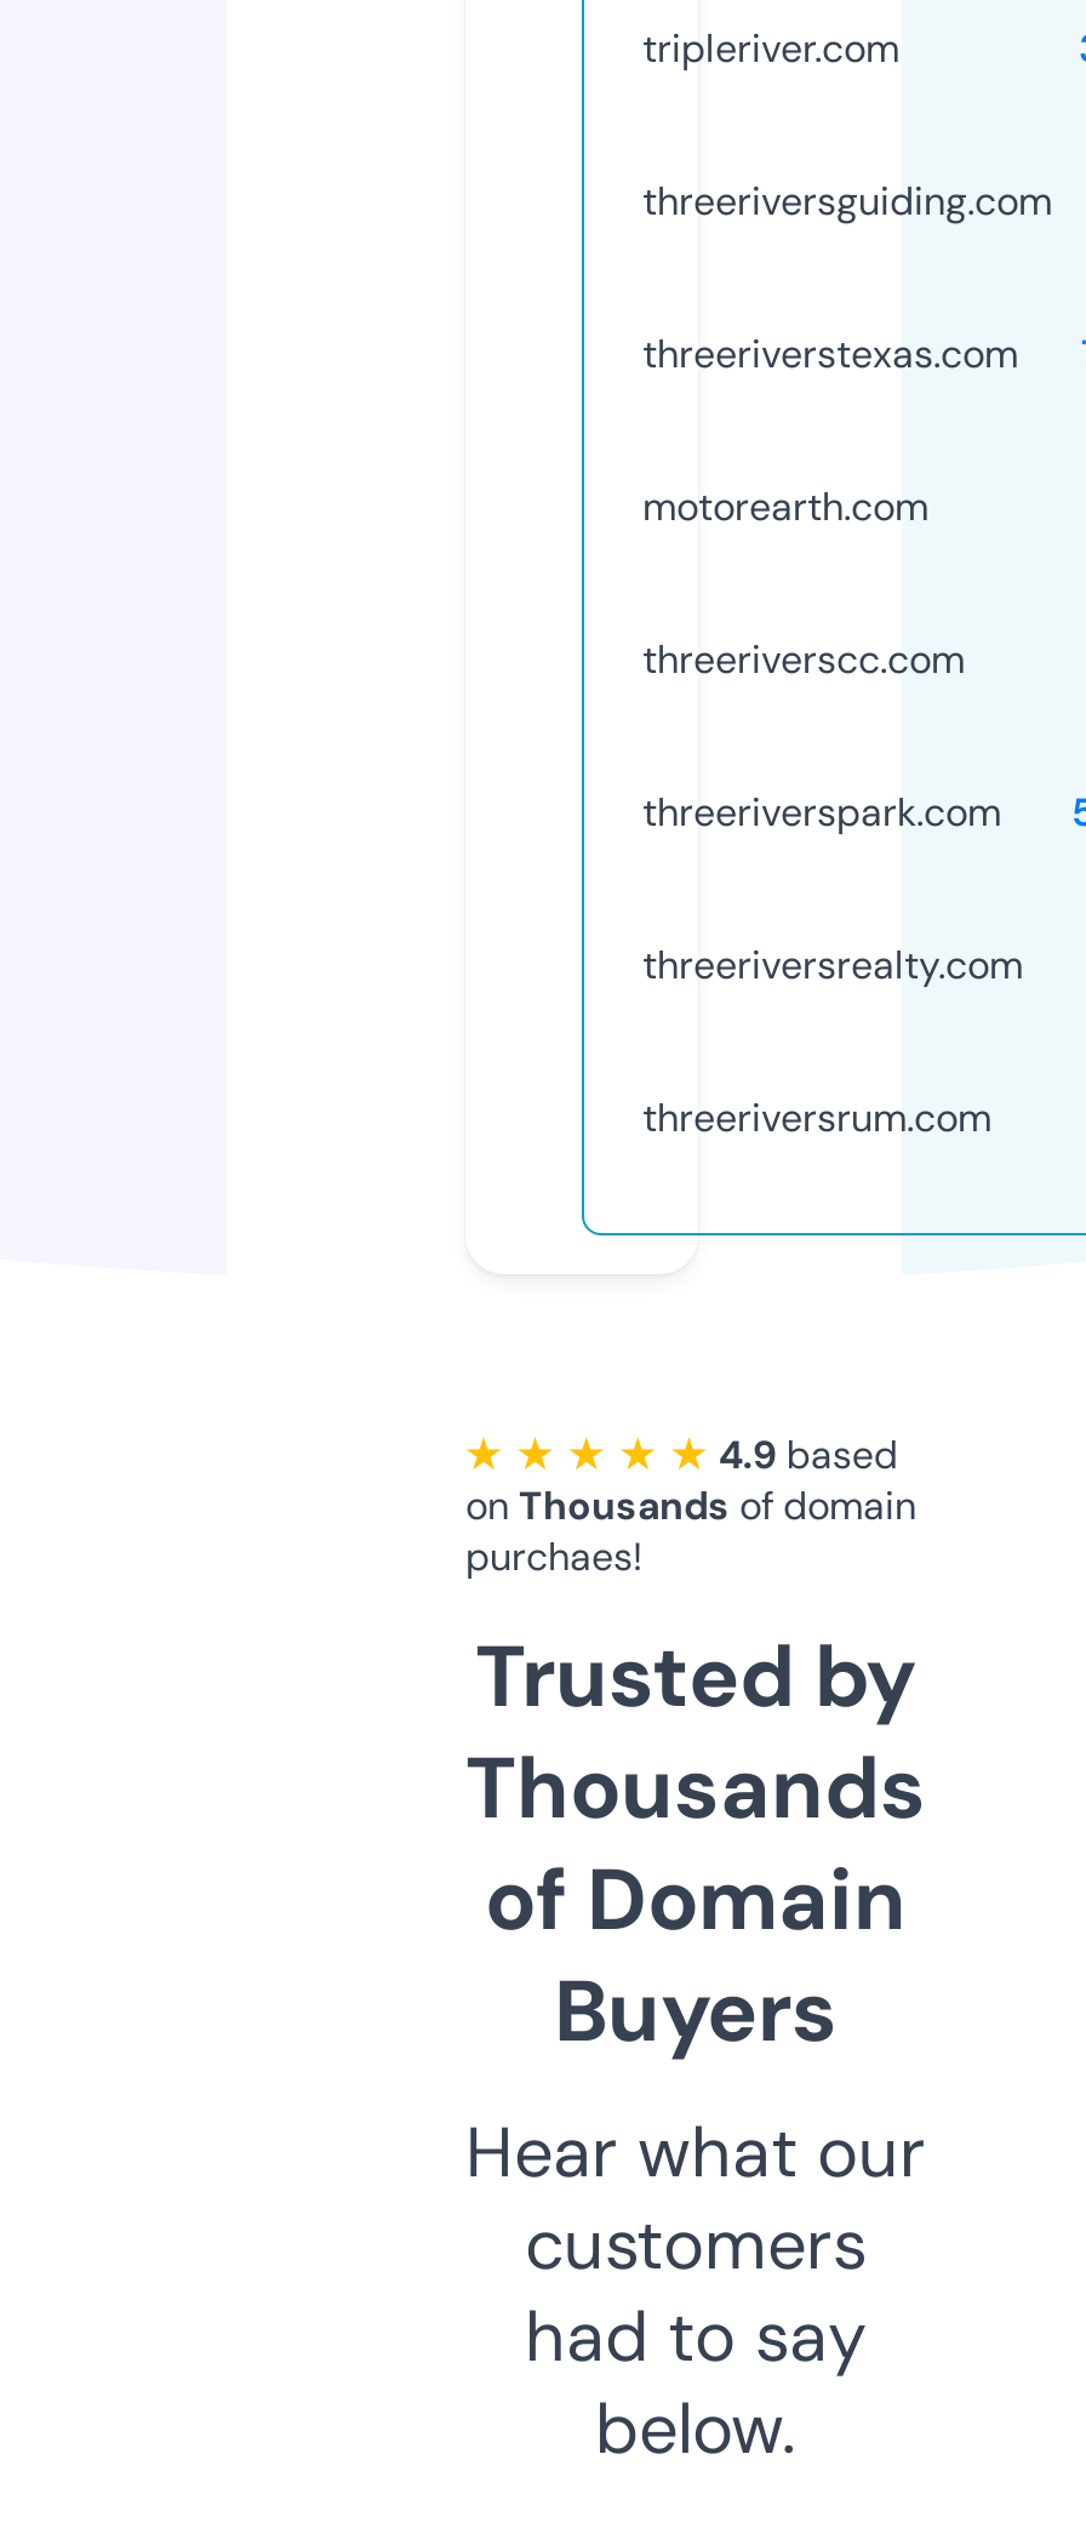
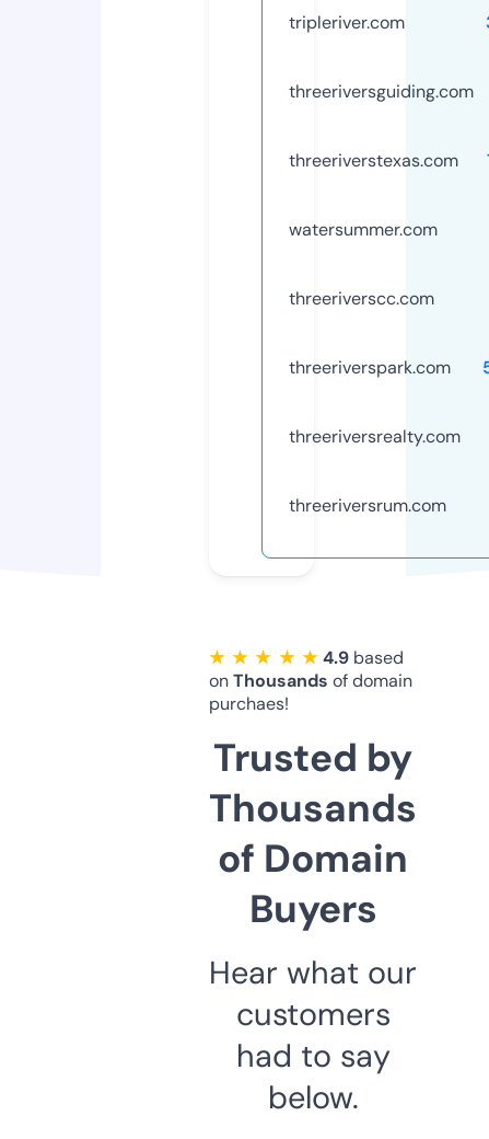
- motorearth.com
+ watersummer.com
